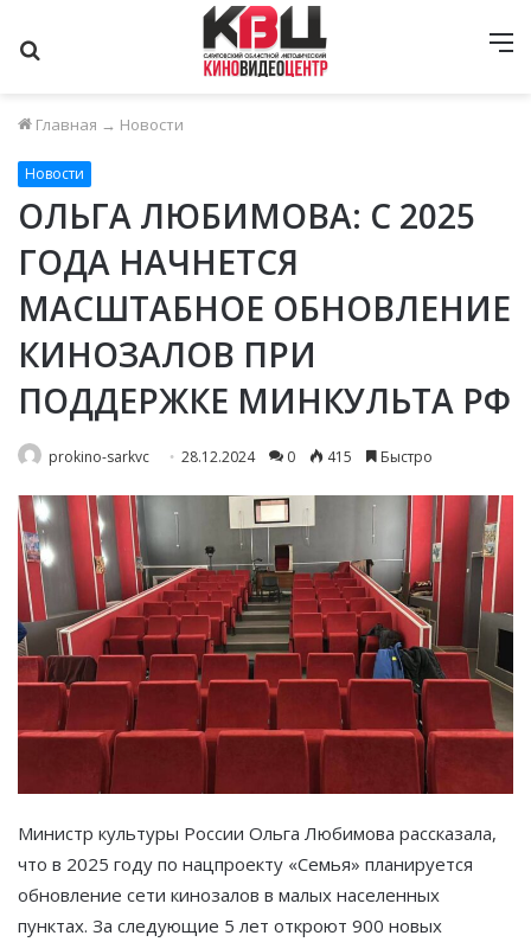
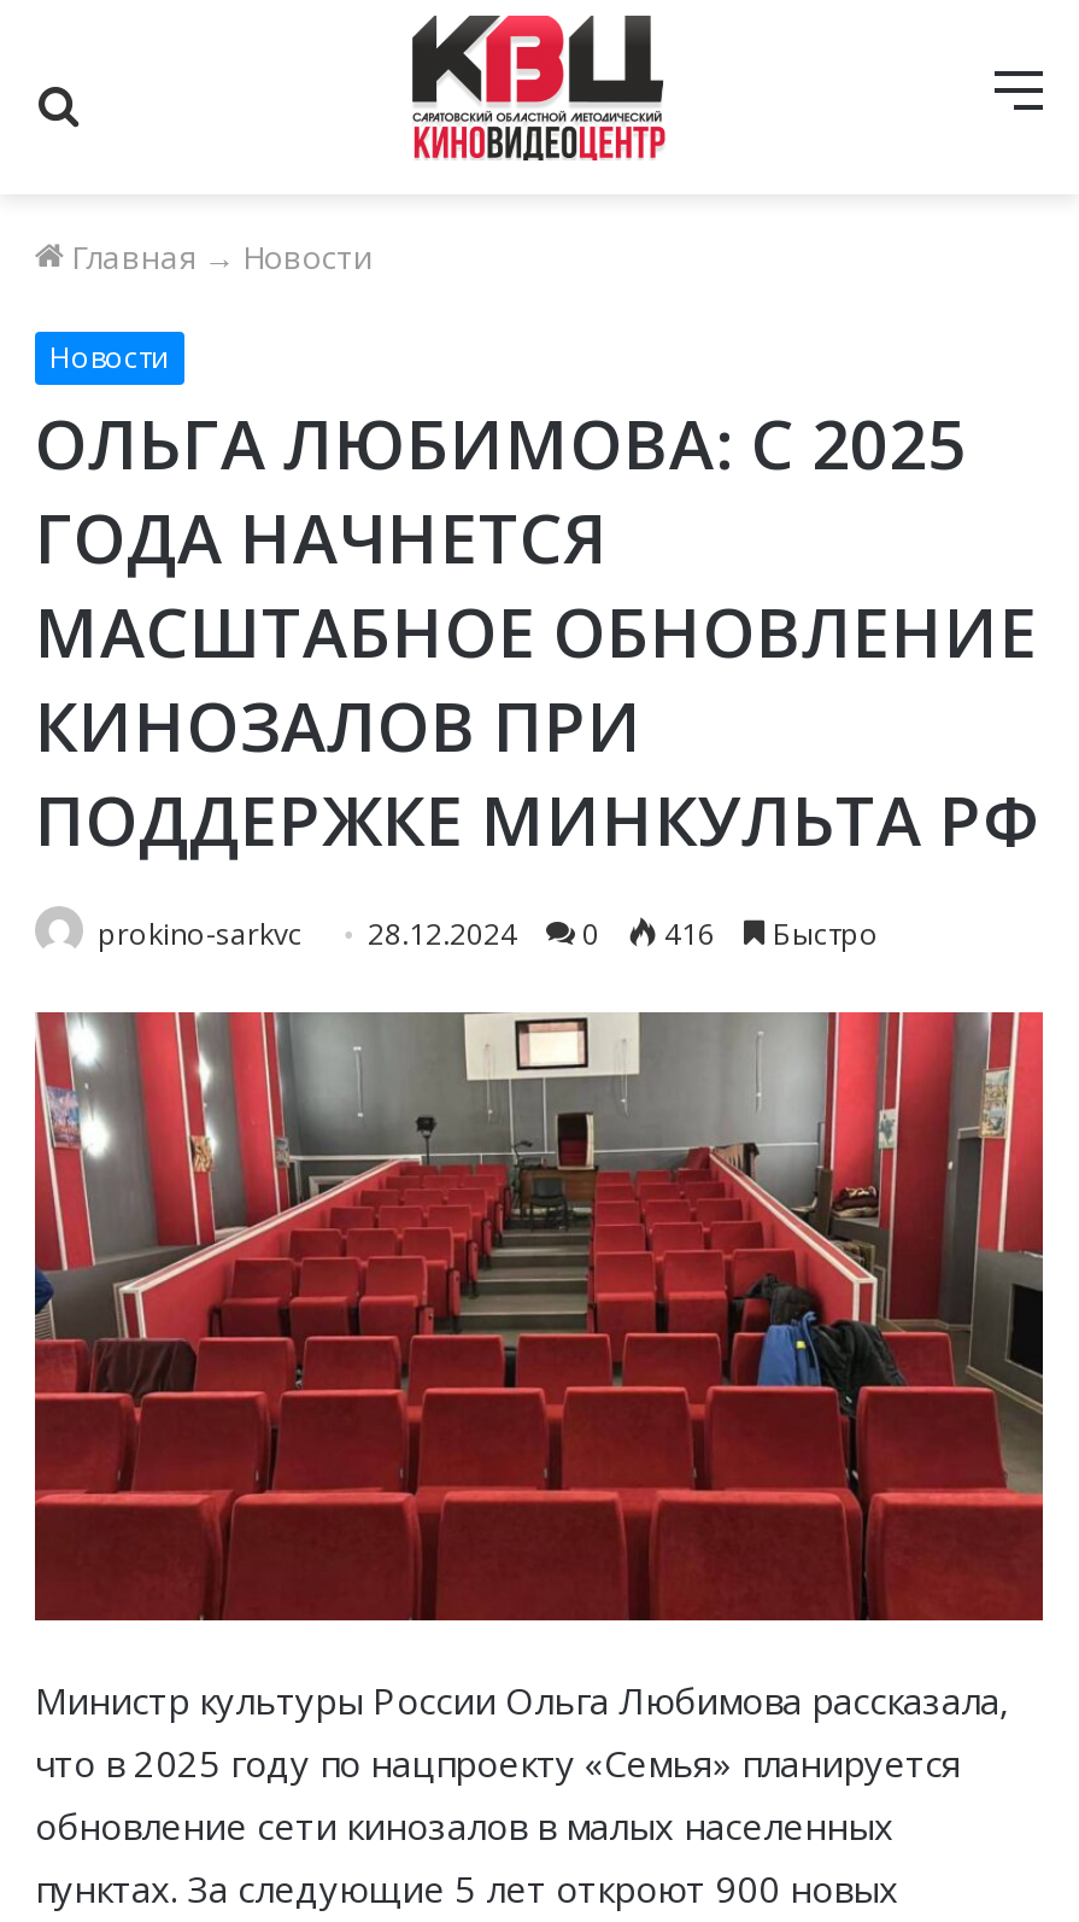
- prokino-sarkvc 28.12.2024 0 415 Быстро
+ prokino-sarkvc 28.12.2024 0 416 Быстро
